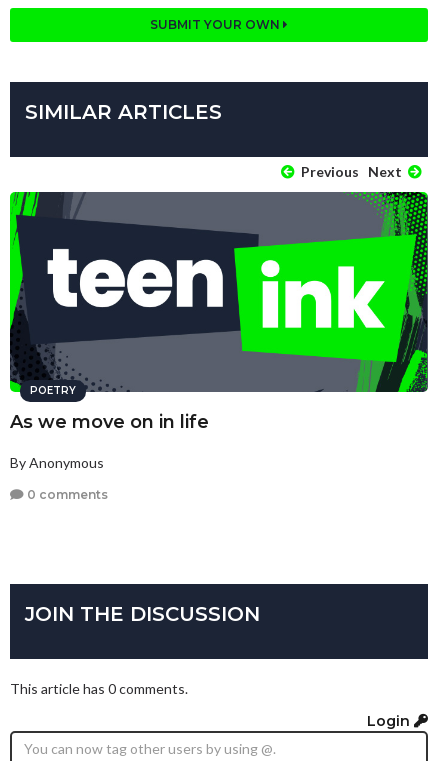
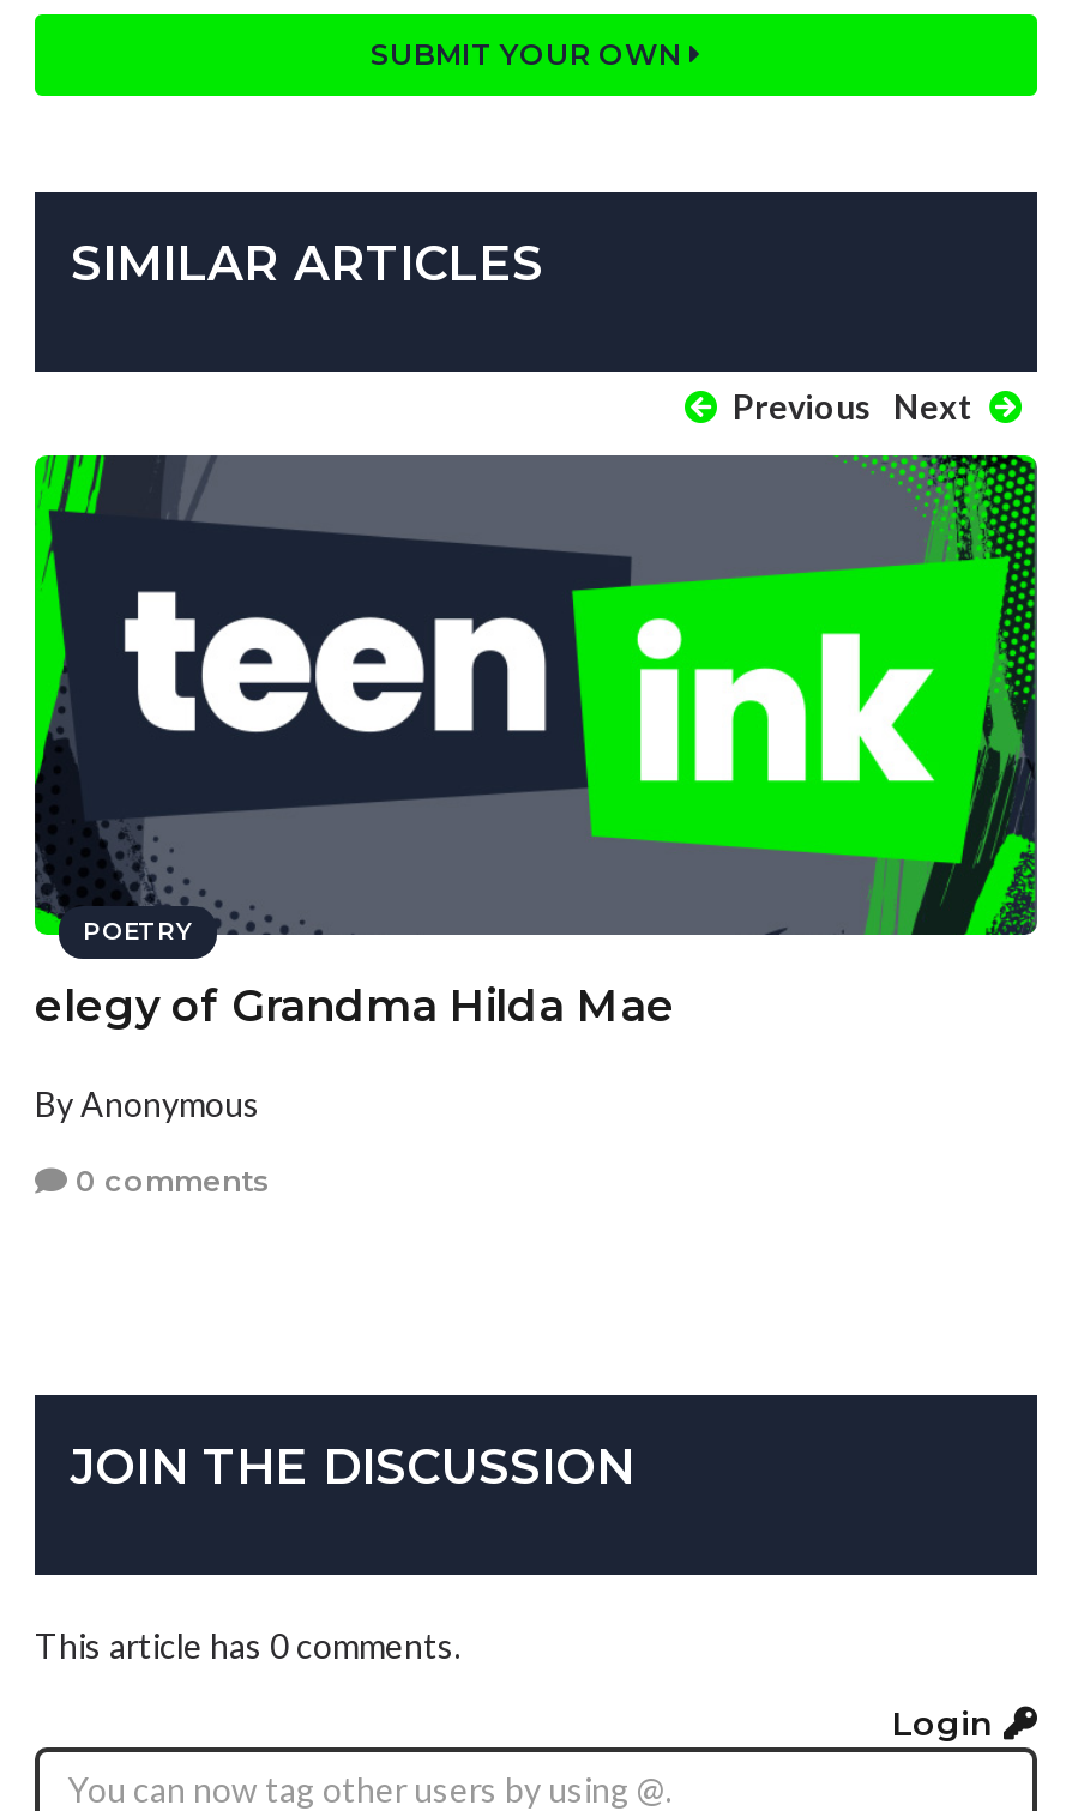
- As we move on in life
+ elegy of Grandma Hilda Mae
